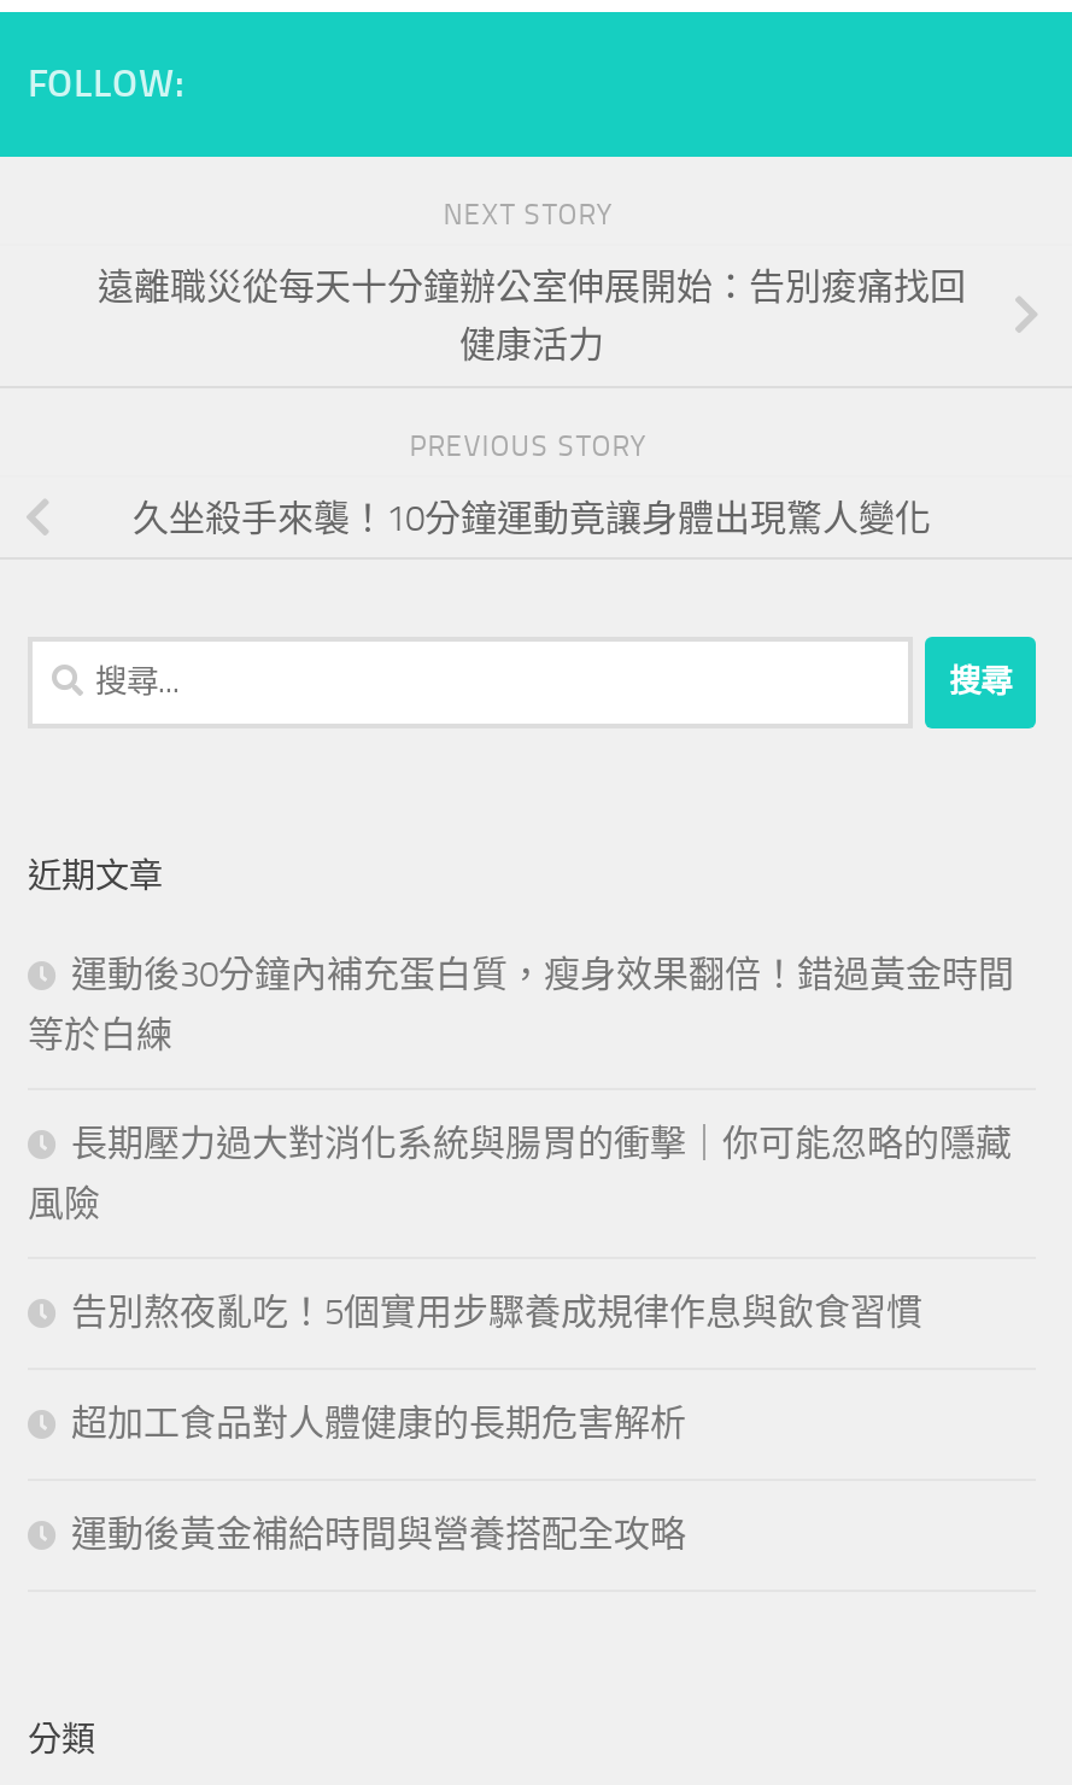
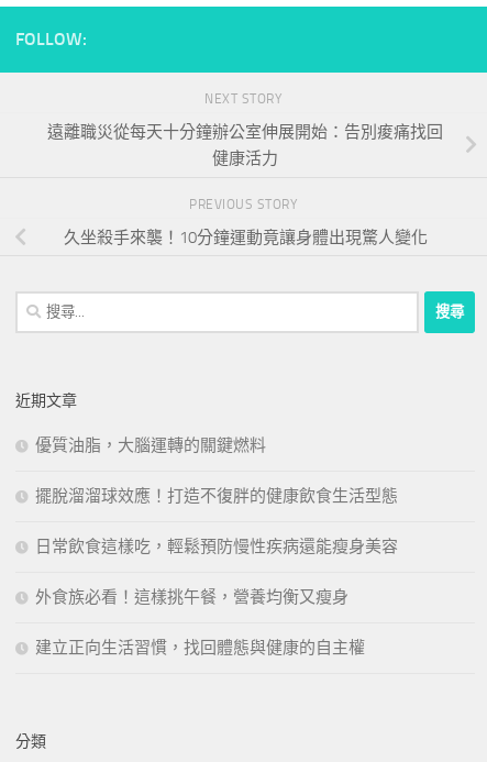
- 運動後30分鐘內補充蛋白質，瘦身效果翻倍！錯過黃金時間
- 等於白練
+ 優質油脂，大腦運轉的關鍵燃料

- 長期壓力過大對消化系統與腸胃的衝擊｜你可能忽略的隱藏
- 風險
+ 擺脫溜溜球效應！打造不復胖的健康飲食生活型態

- 告別熬夜亂吃！5個實用步驟養成規律作息與飲食習慣
+ 日常飲食這樣吃，輕鬆預防慢性疾病還能瘦身美容

- 超加工食品對人體健康的長期危害解析
+ 外食族必看！這樣挑午餐，營養均衡又瘦身

- 運動後黃金補給時間與營養搭配全攻略
+ 建立正向生活習慣，找回體態與健康的自主權
